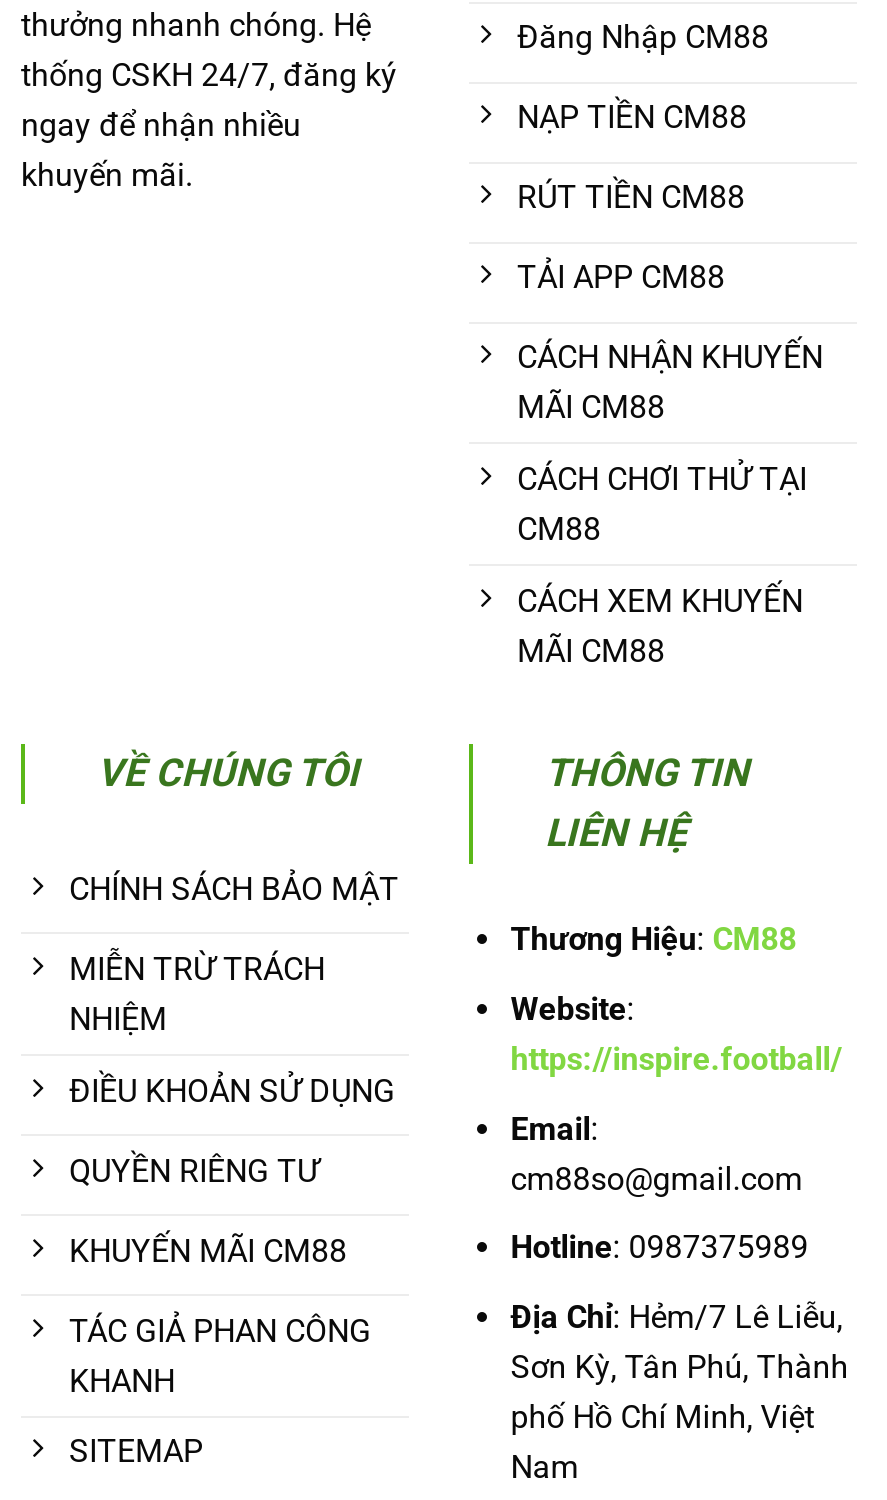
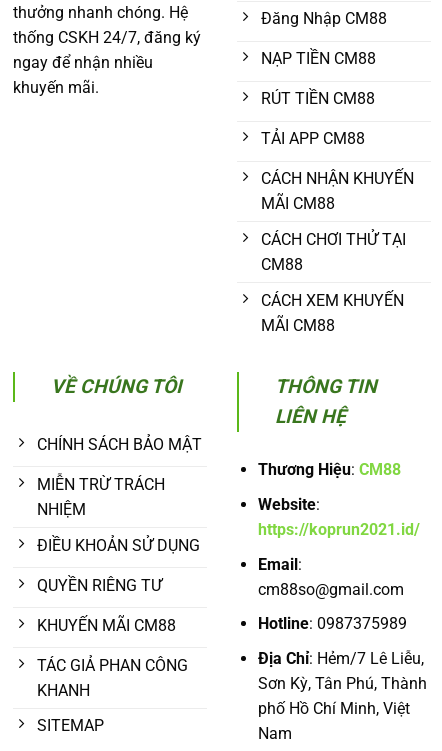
- https://inspire.football/
+ https://koprun2021.id/
